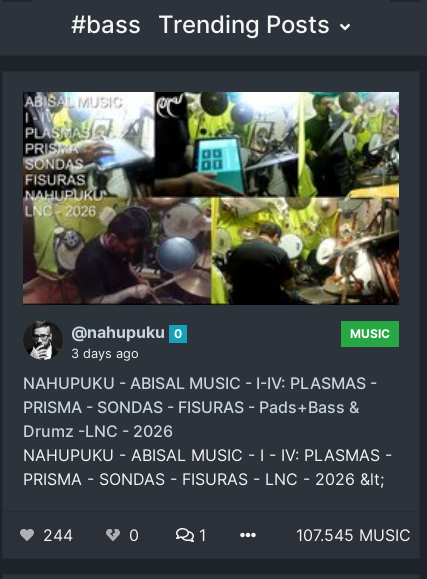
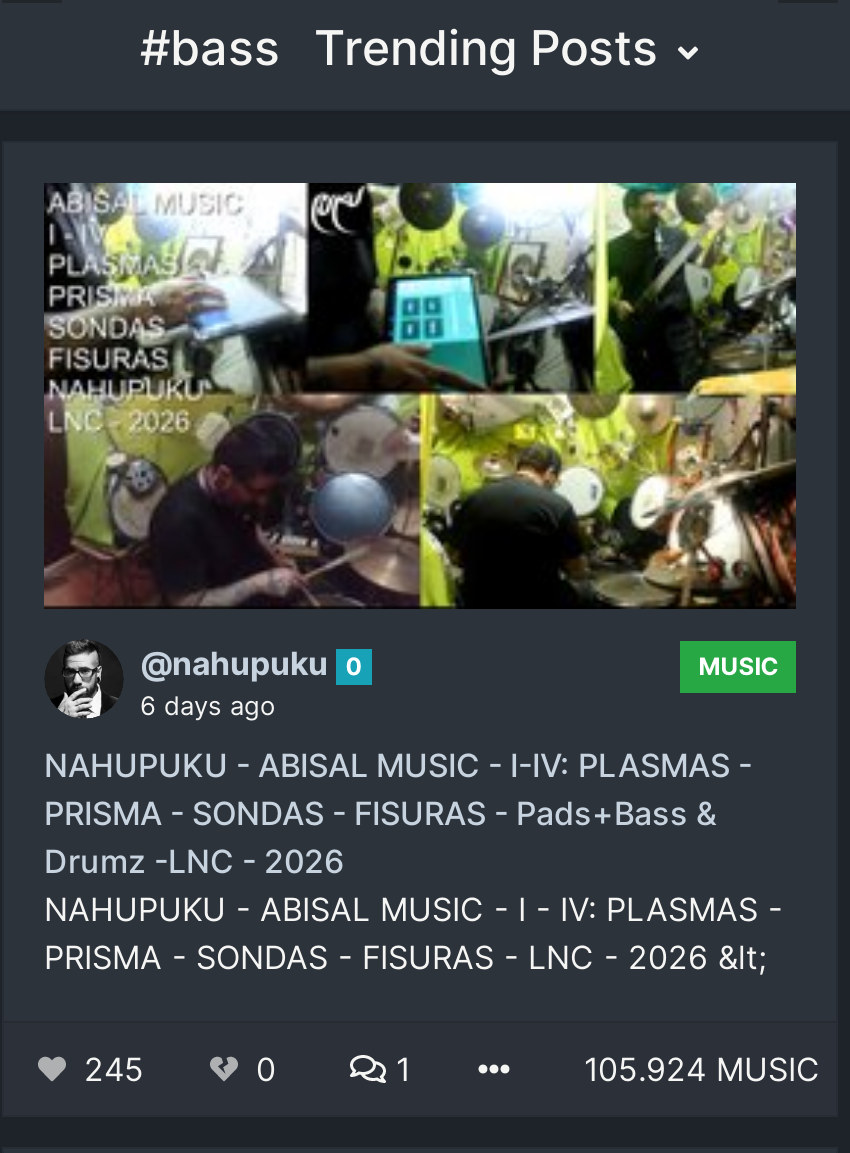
- 3 days ago
+ 6 days ago

- 244
+ 245

- 107.545 MUSIC
+ 105.924 MUSIC
